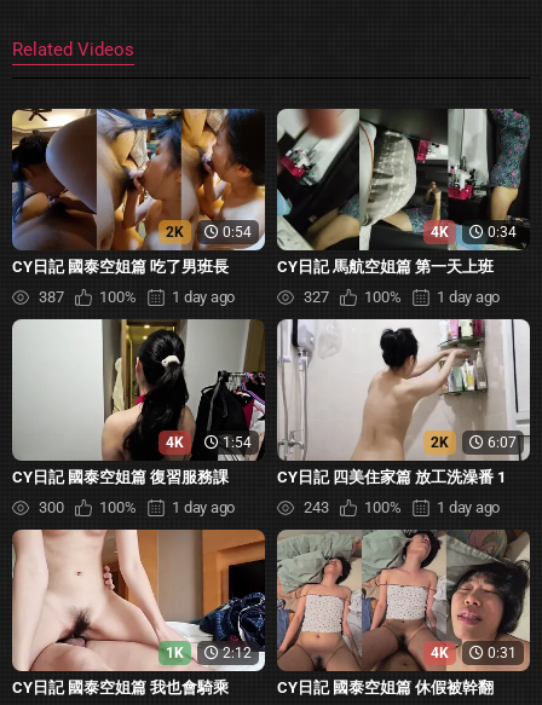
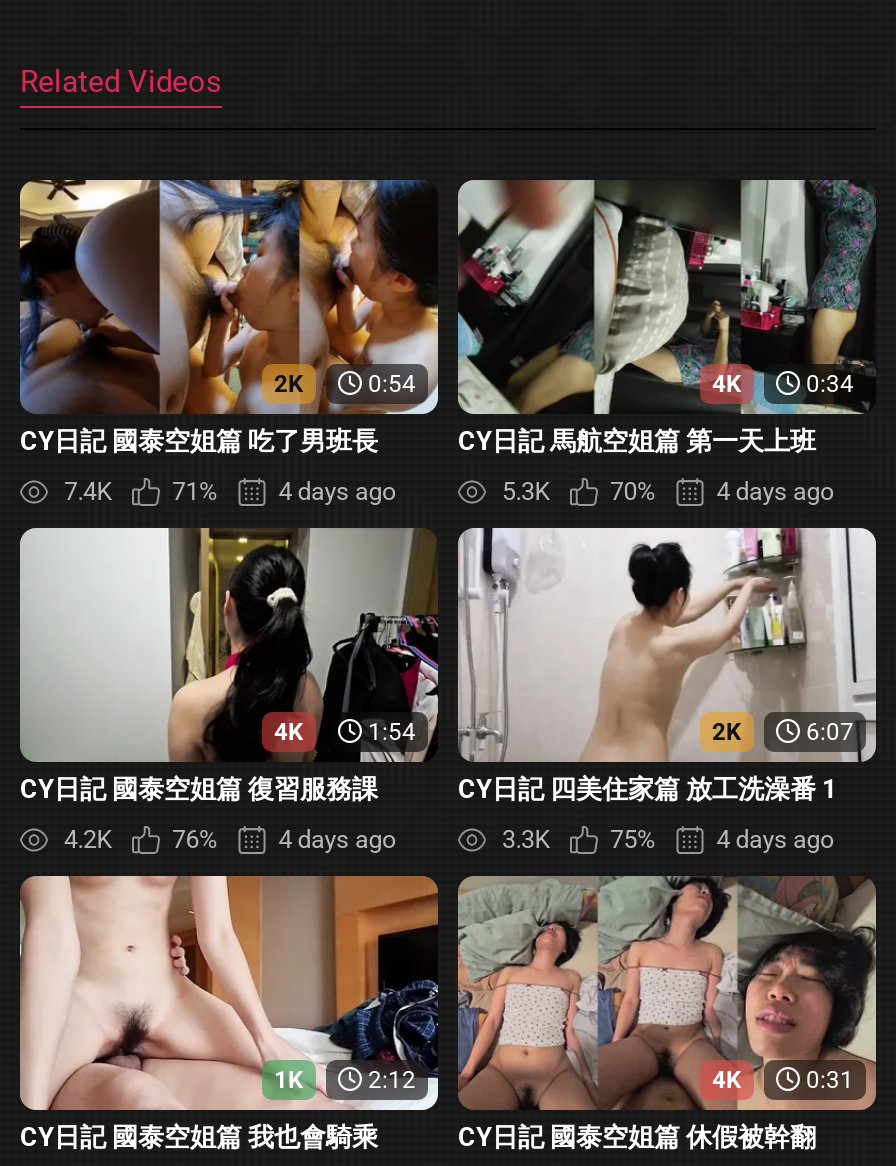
- 387
- 100%
- 1 day ago
+ 7.4K
+ 71%
+ 4 days ago

- 327
- 100%
- 1 day ago
+ 5.3K
+ 70%
+ 4 days ago

- 300
- 100%
- 1 day ago
+ 4.2K
+ 76%
+ 4 days ago

- 243
- 100%
- 1 day ago
+ 3.3K
+ 75%
+ 4 days ago
